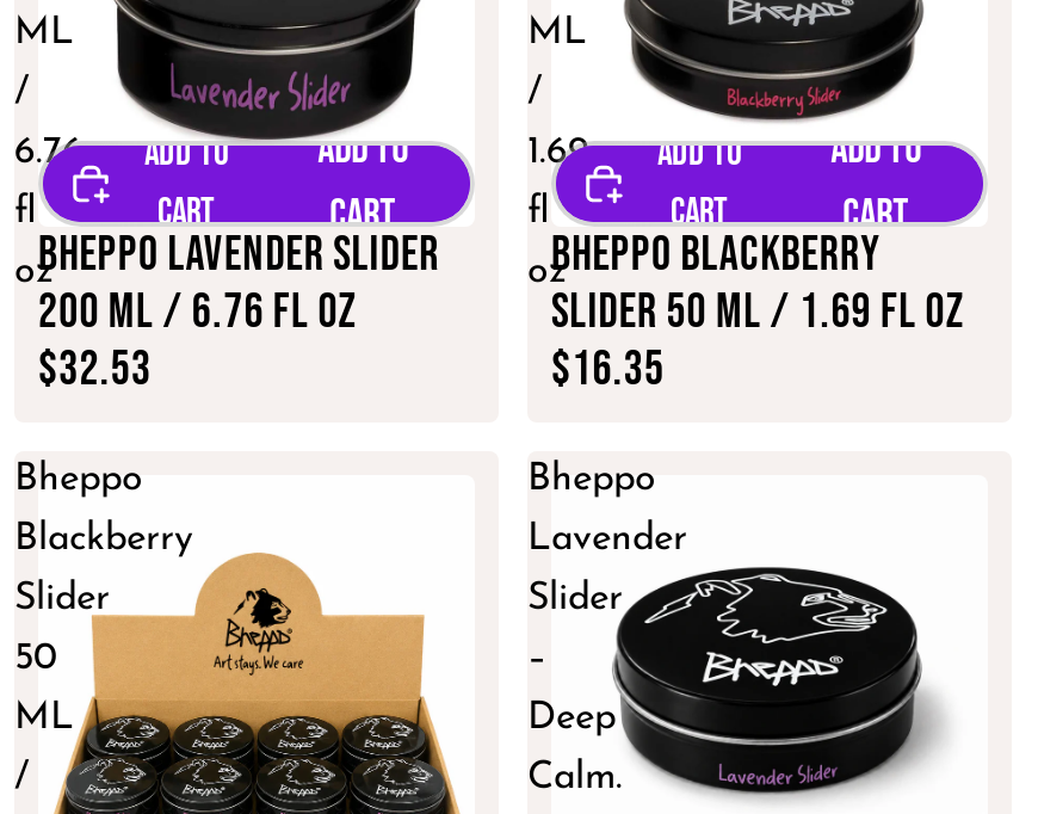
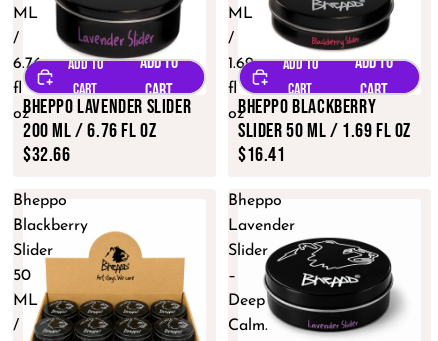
- $32.53
+ $32.66

- $16.35
+ $16.41
